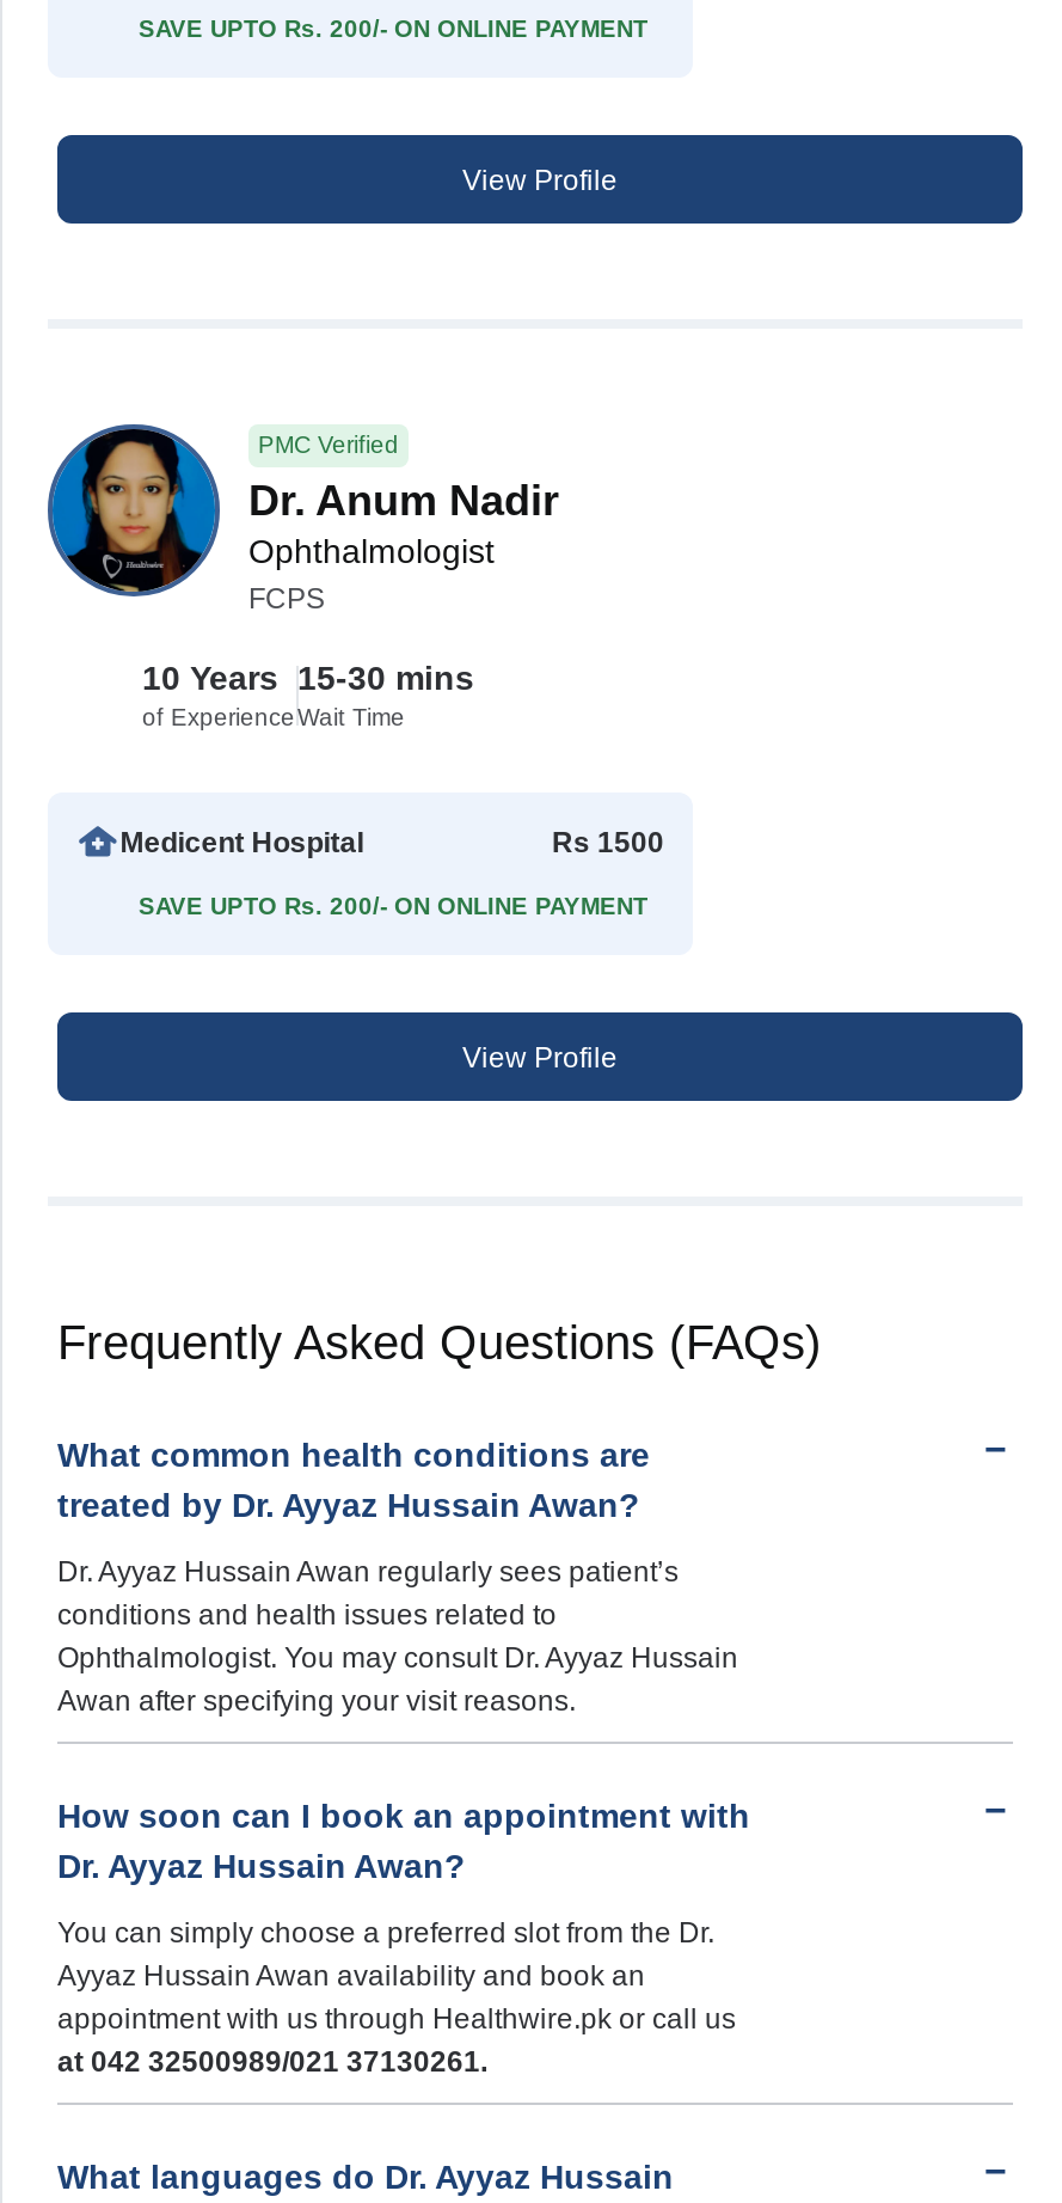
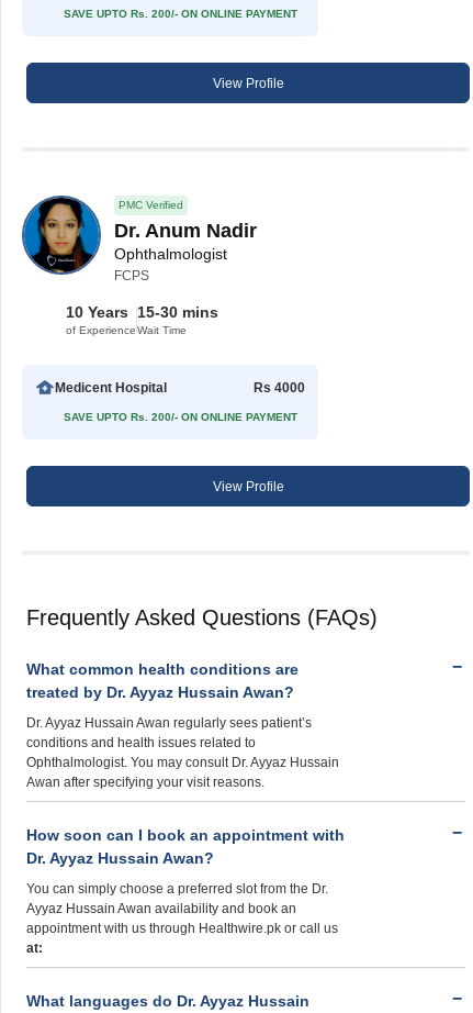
- Rs 1500
+ Rs 4000

- at 042 32500989/021 37130261.
+ at:
